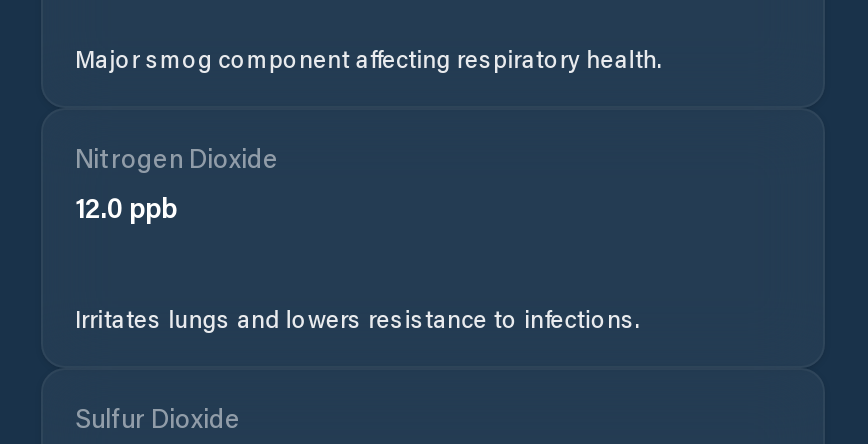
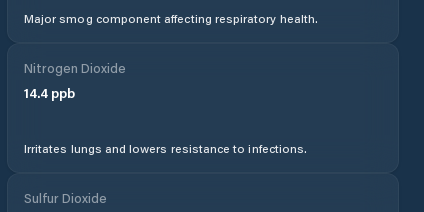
- 12.0 ppb
+ 14.4 ppb
